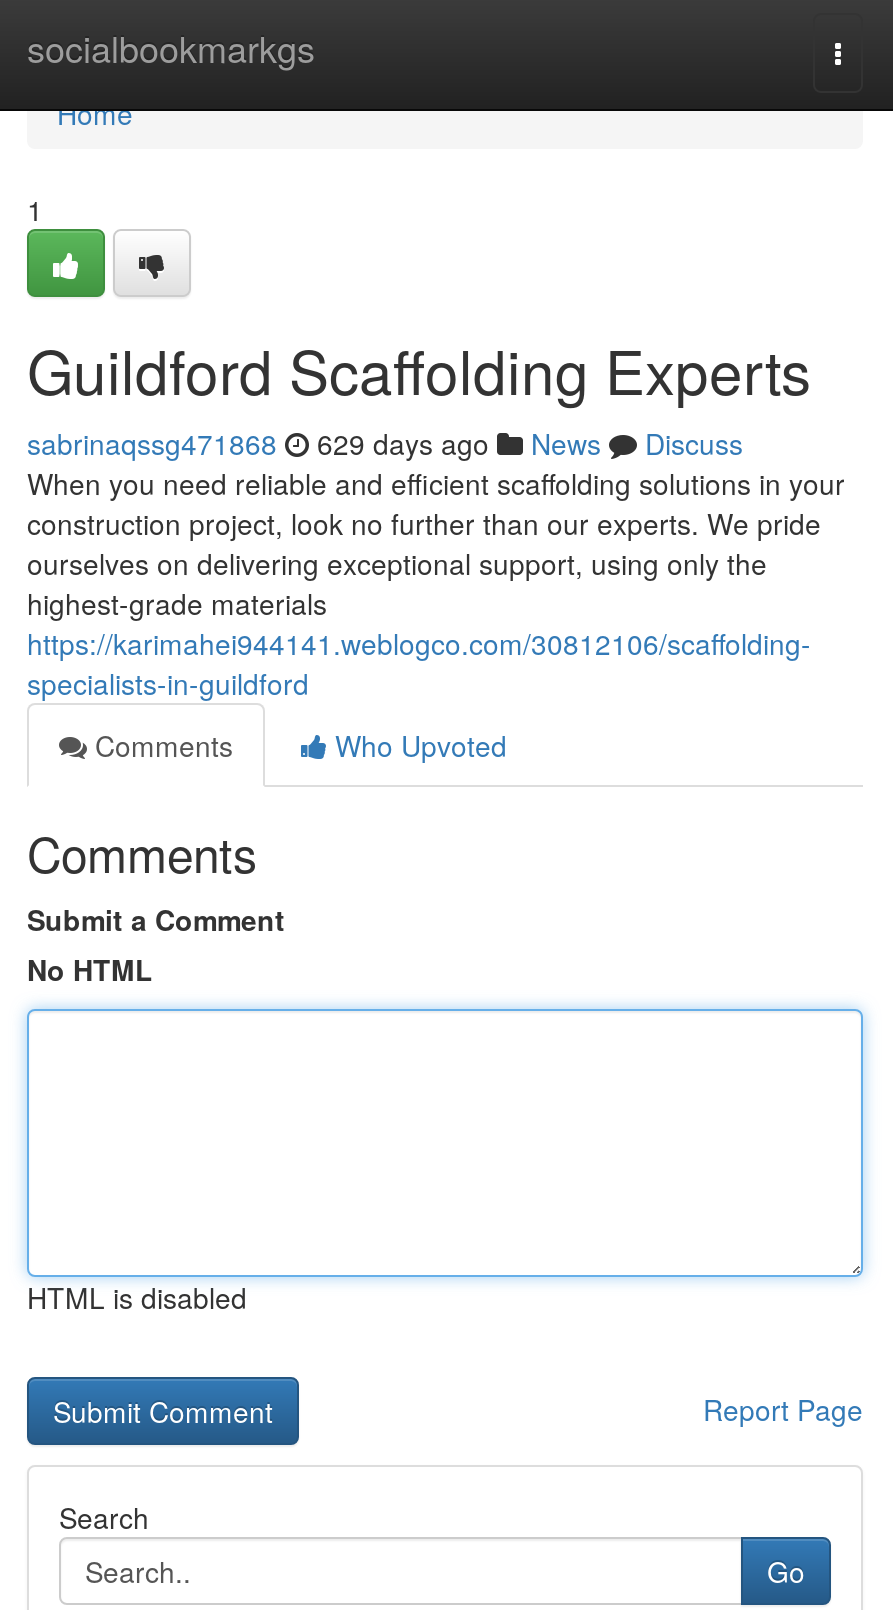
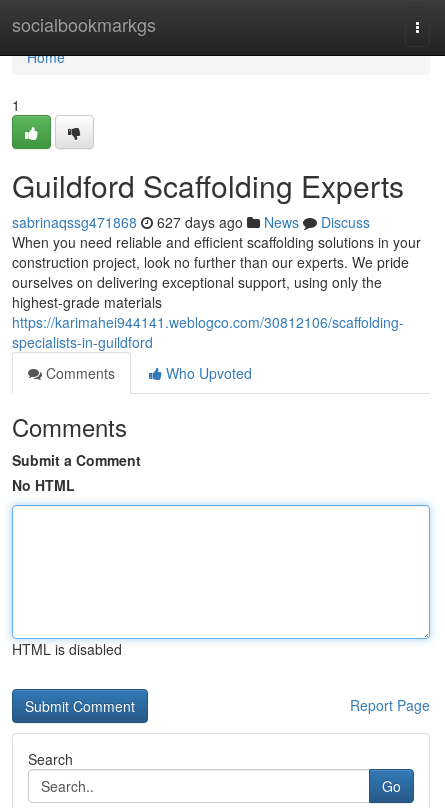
- sabrinaqssg471868 629 days ago News Discuss
+ sabrinaqssg471868 627 days ago News Discuss
